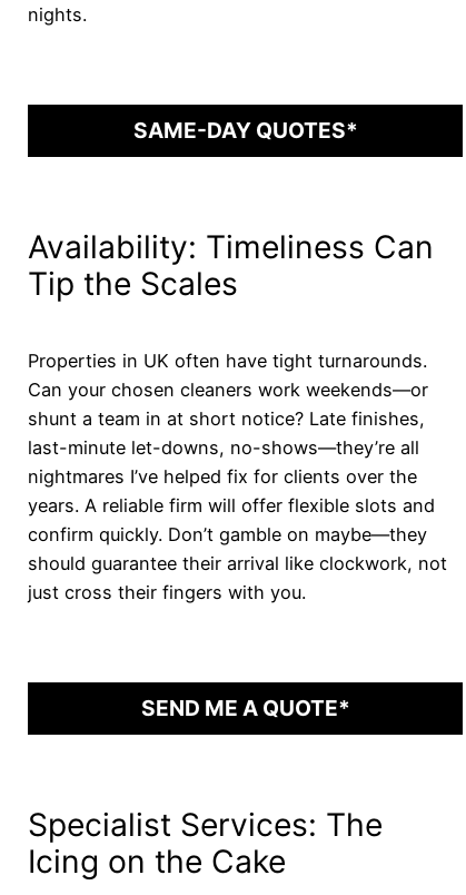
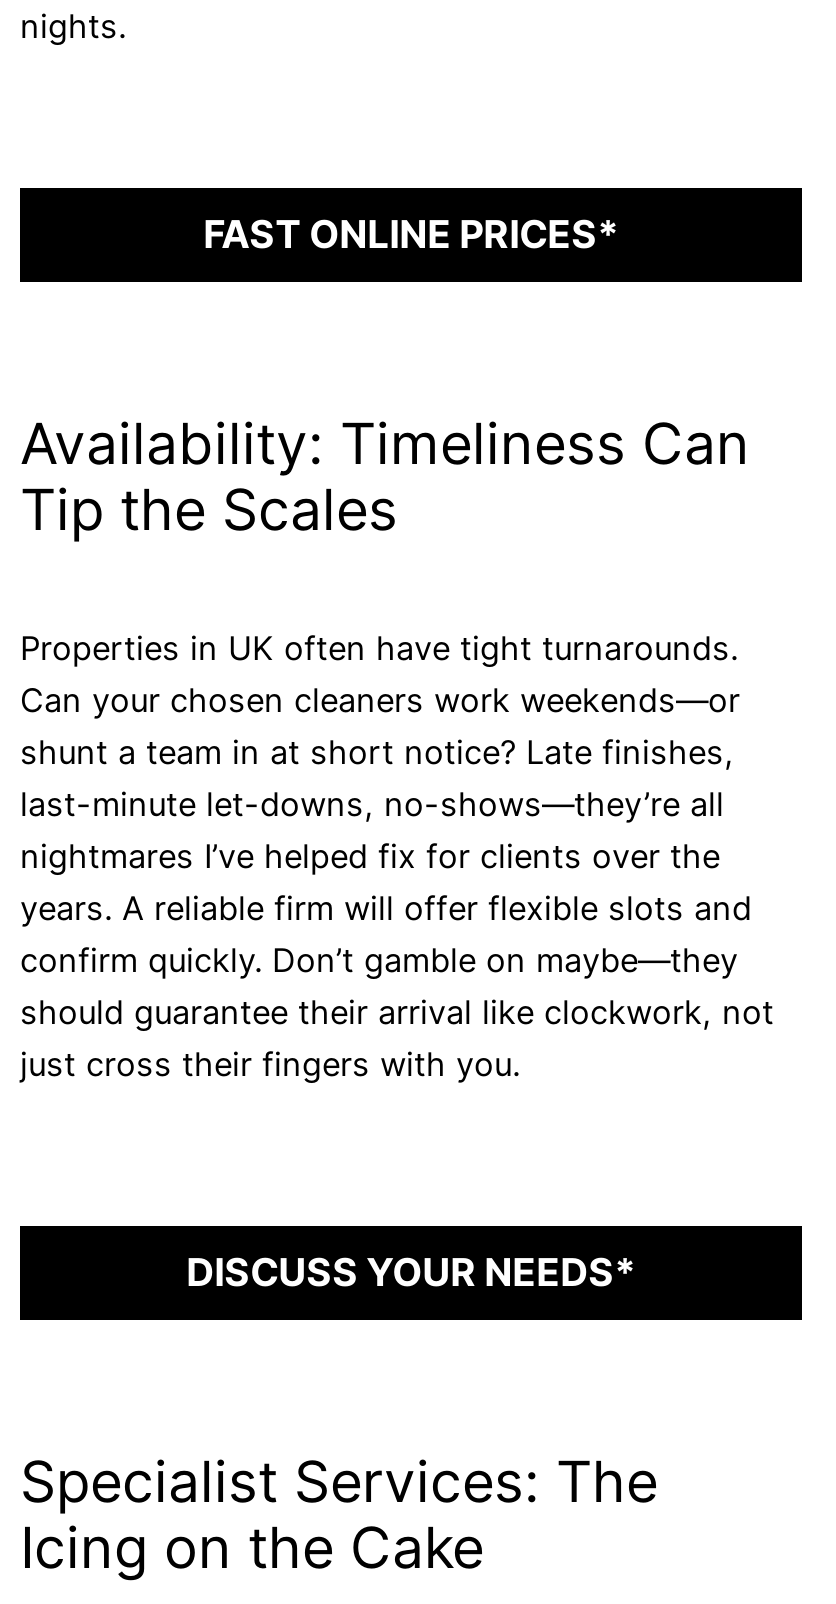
- SAME-DAY QUOTES*
+ FAST ONLINE PRICES*

- SEND ME A QUOTE*
+ DISCUSS YOUR NEEDS*
